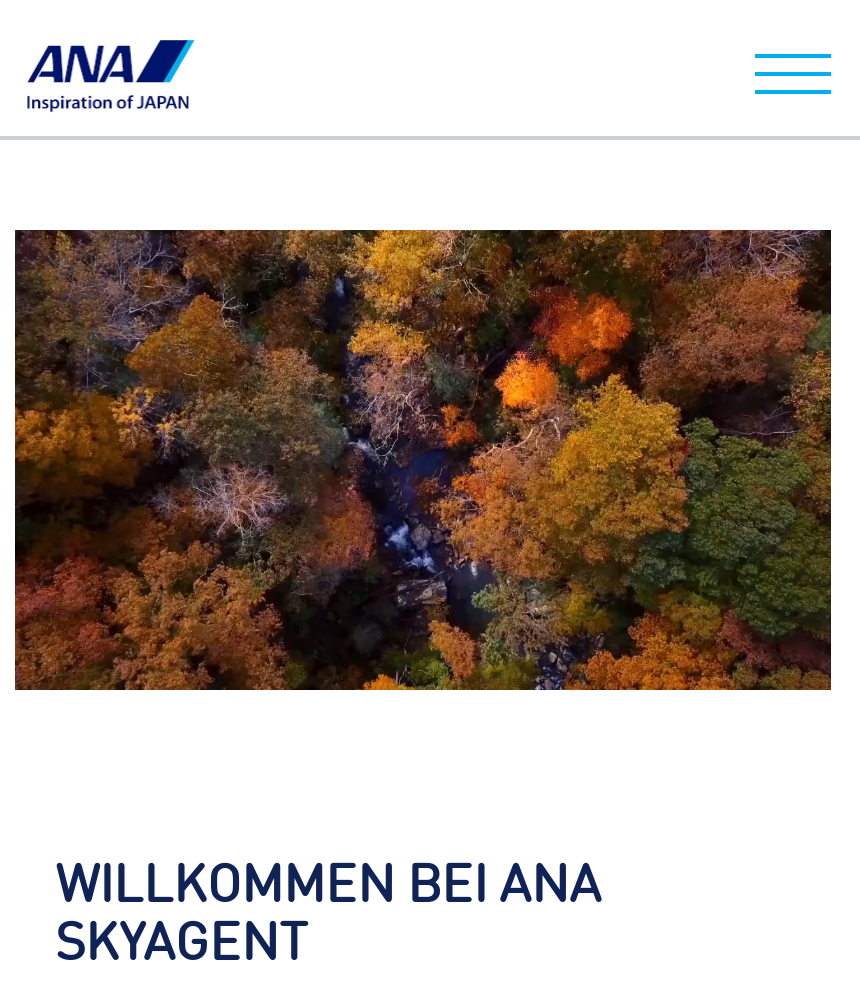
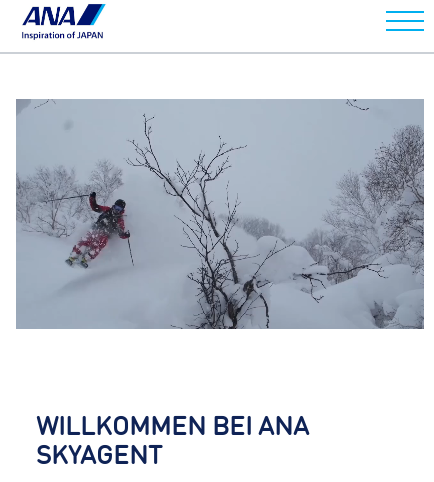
- [image]
+ [image]
